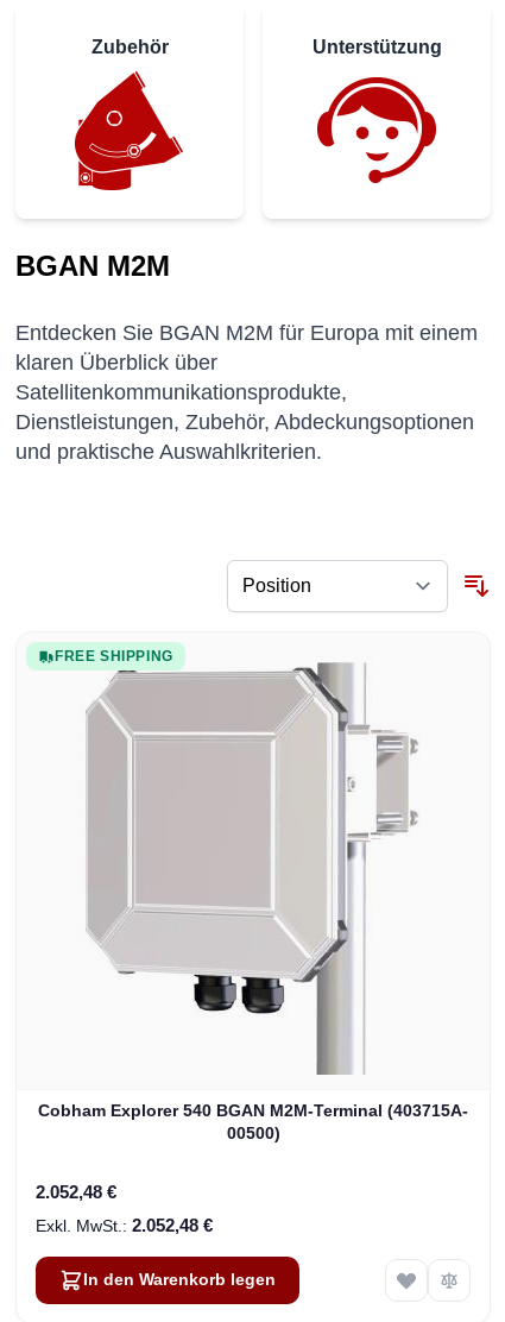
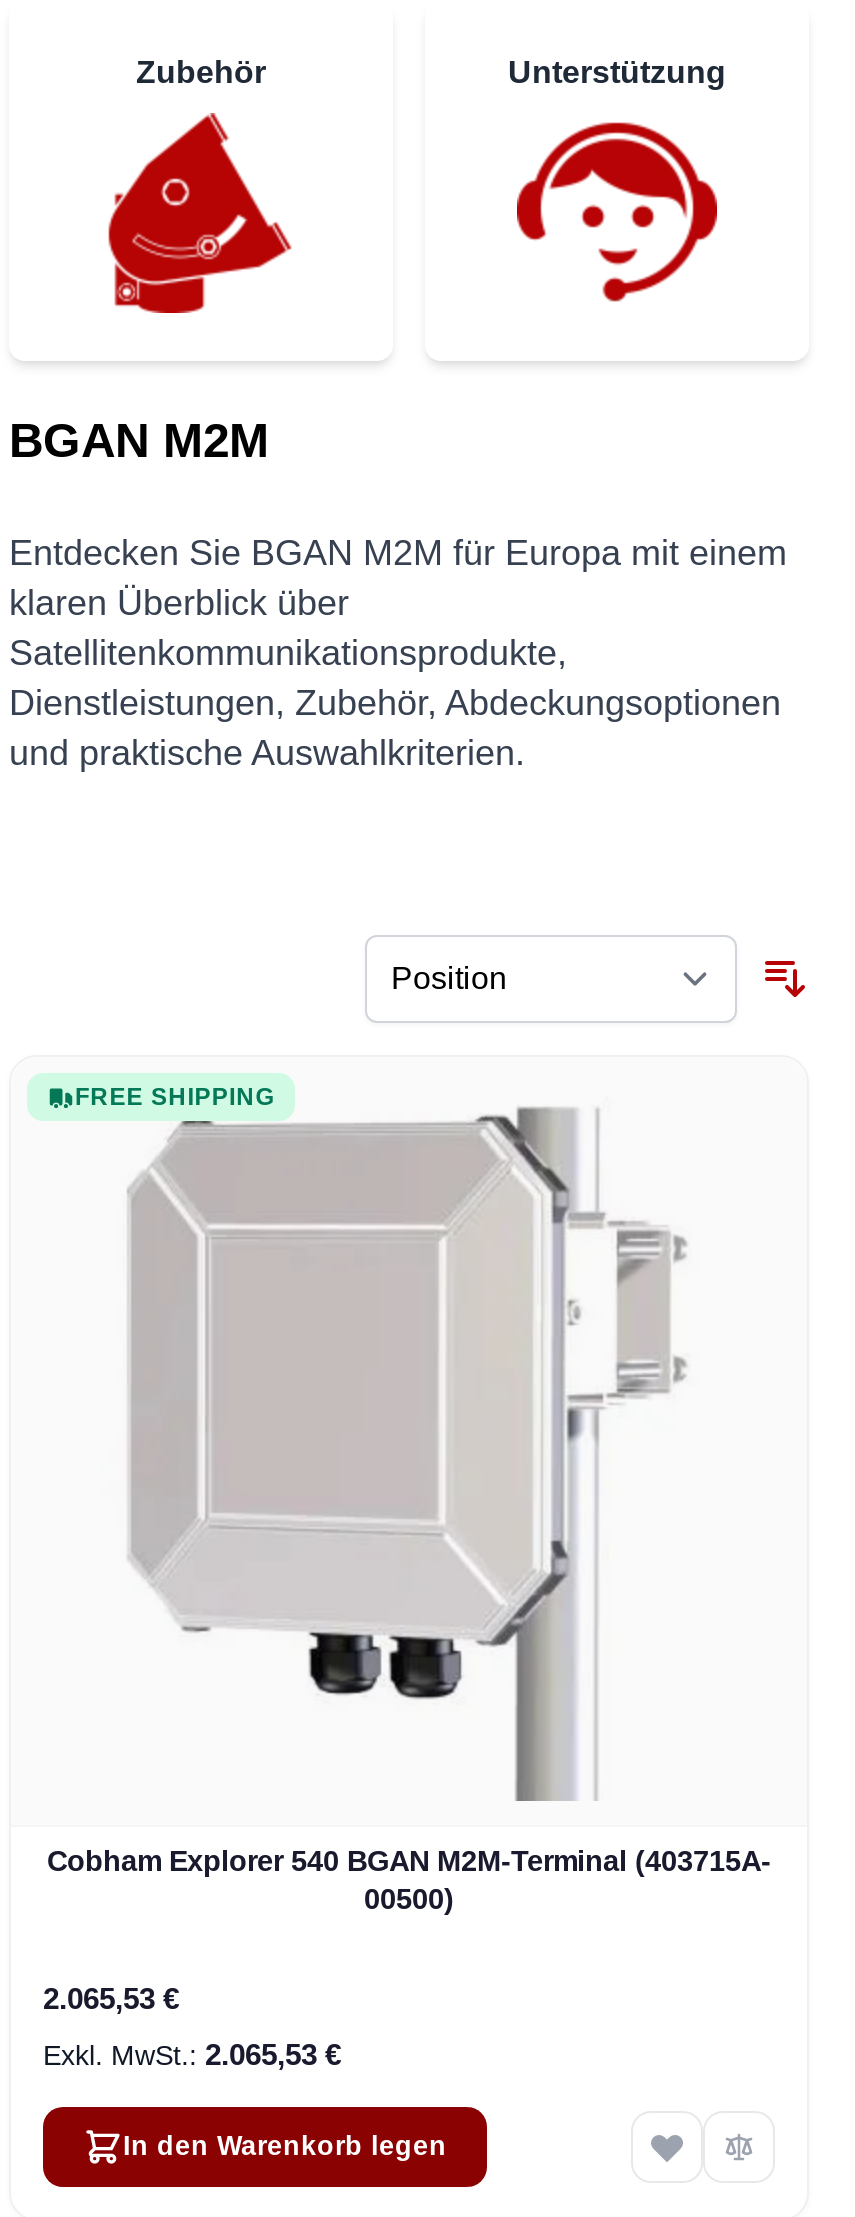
- 2.052,48 €
+ 2.065,53 €

- 2.052,48 €
+ 2.065,53 €
